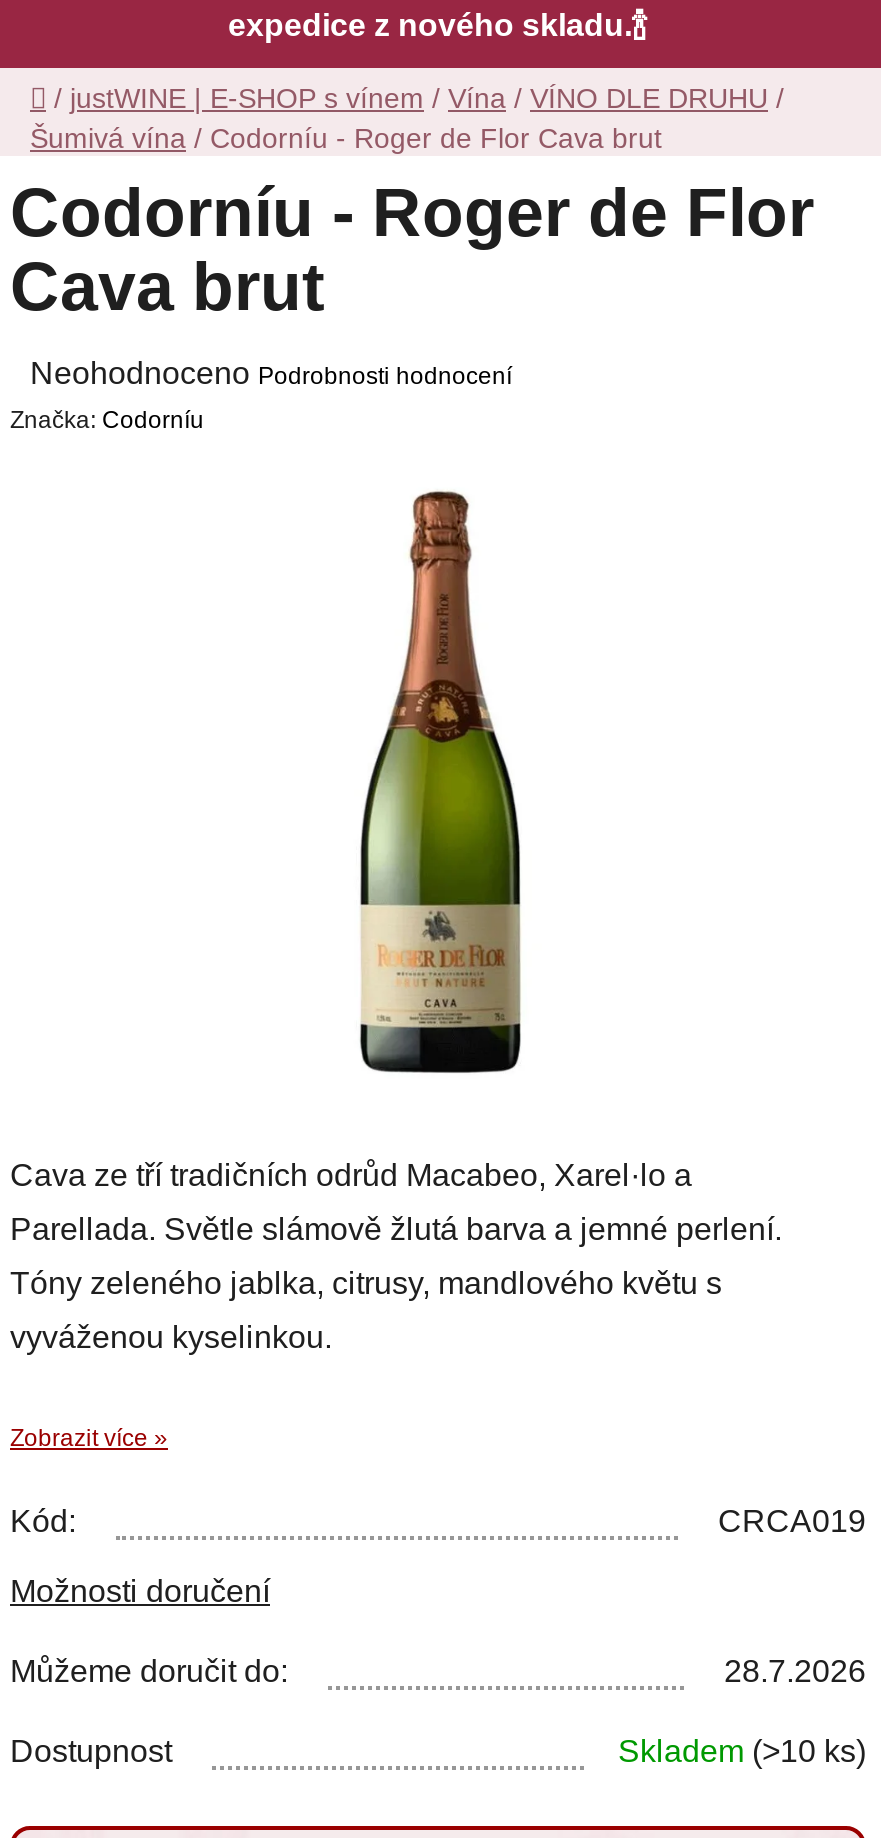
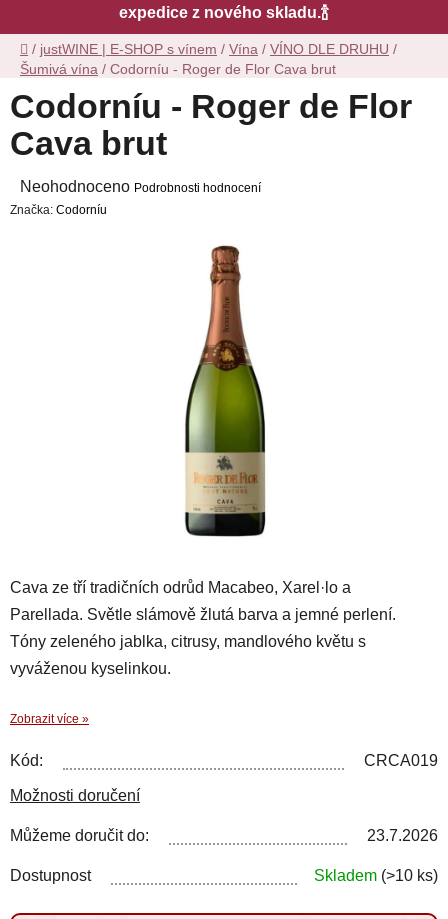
- 28.7.2026
+ 23.7.2026
